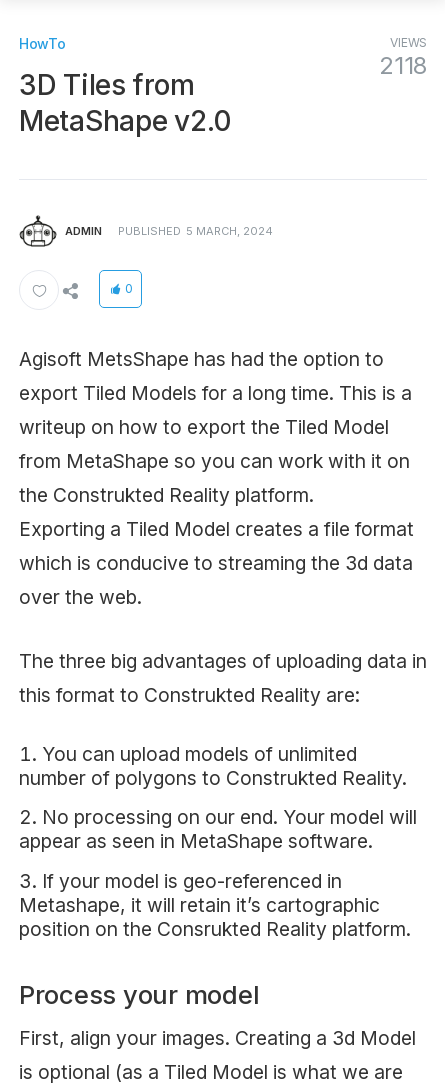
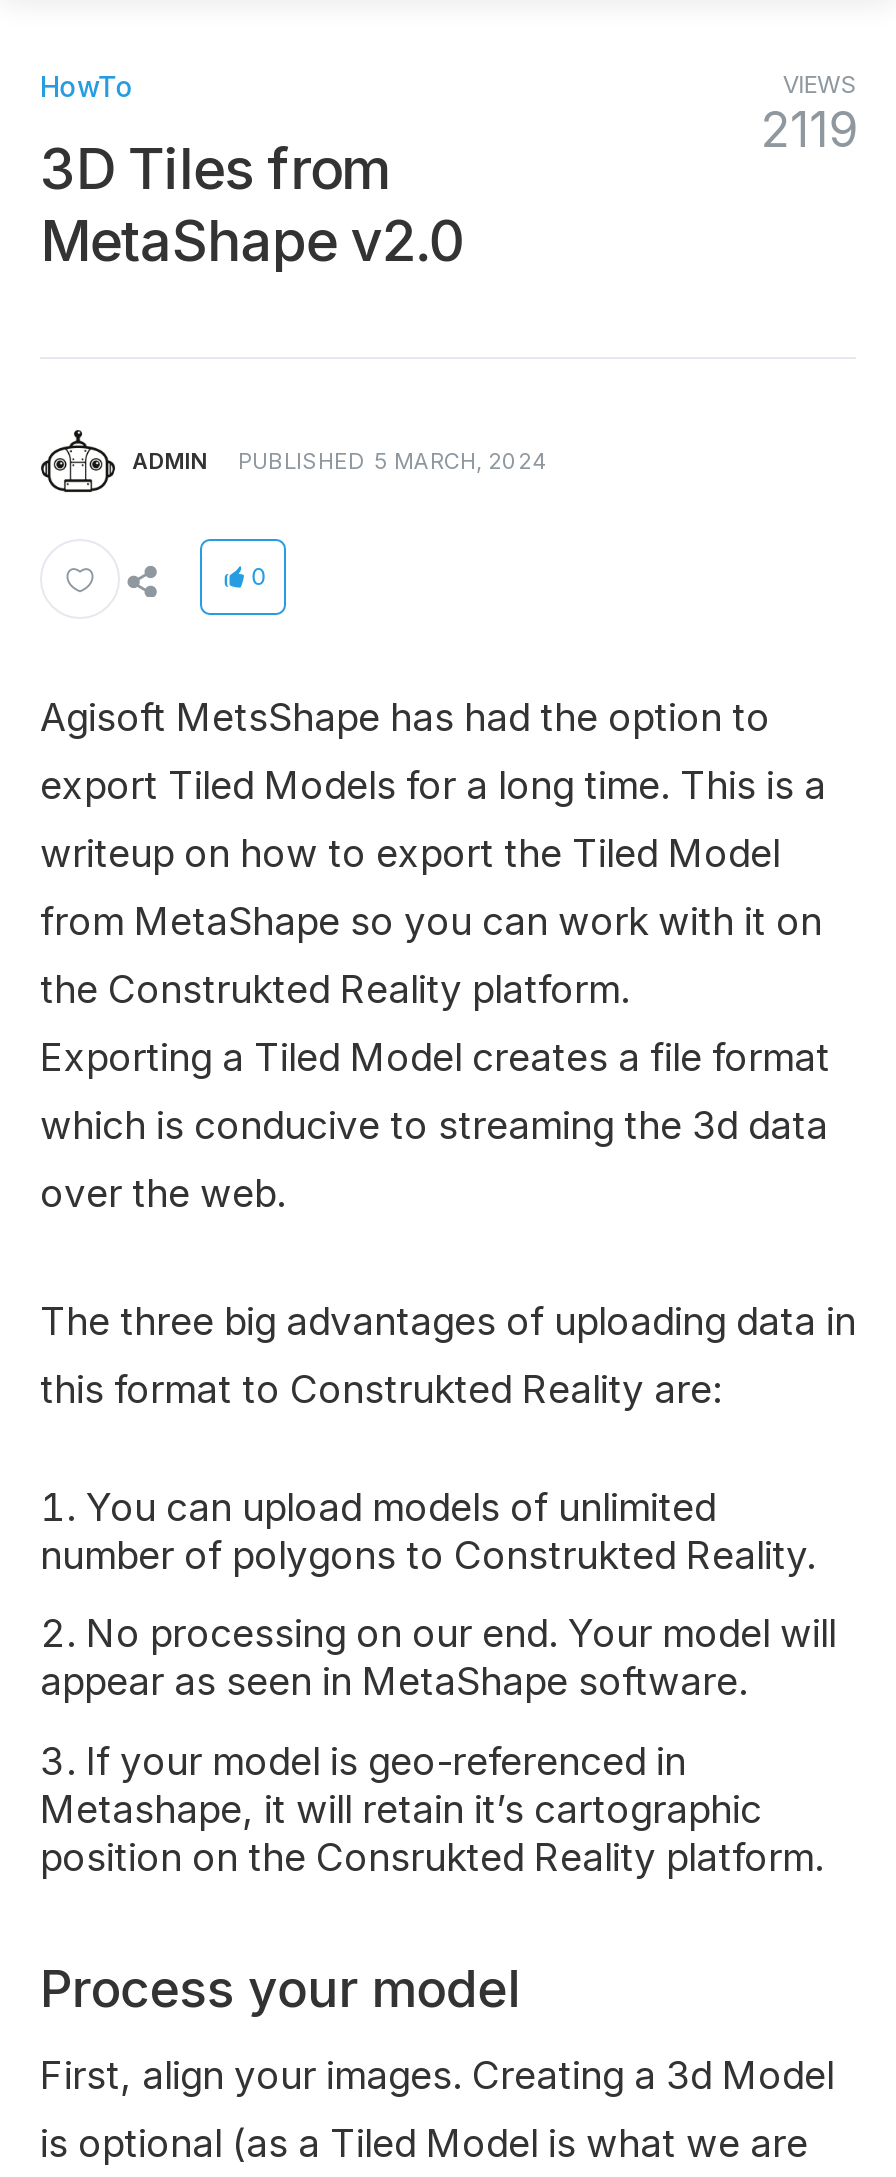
- 2118
+ 2119
